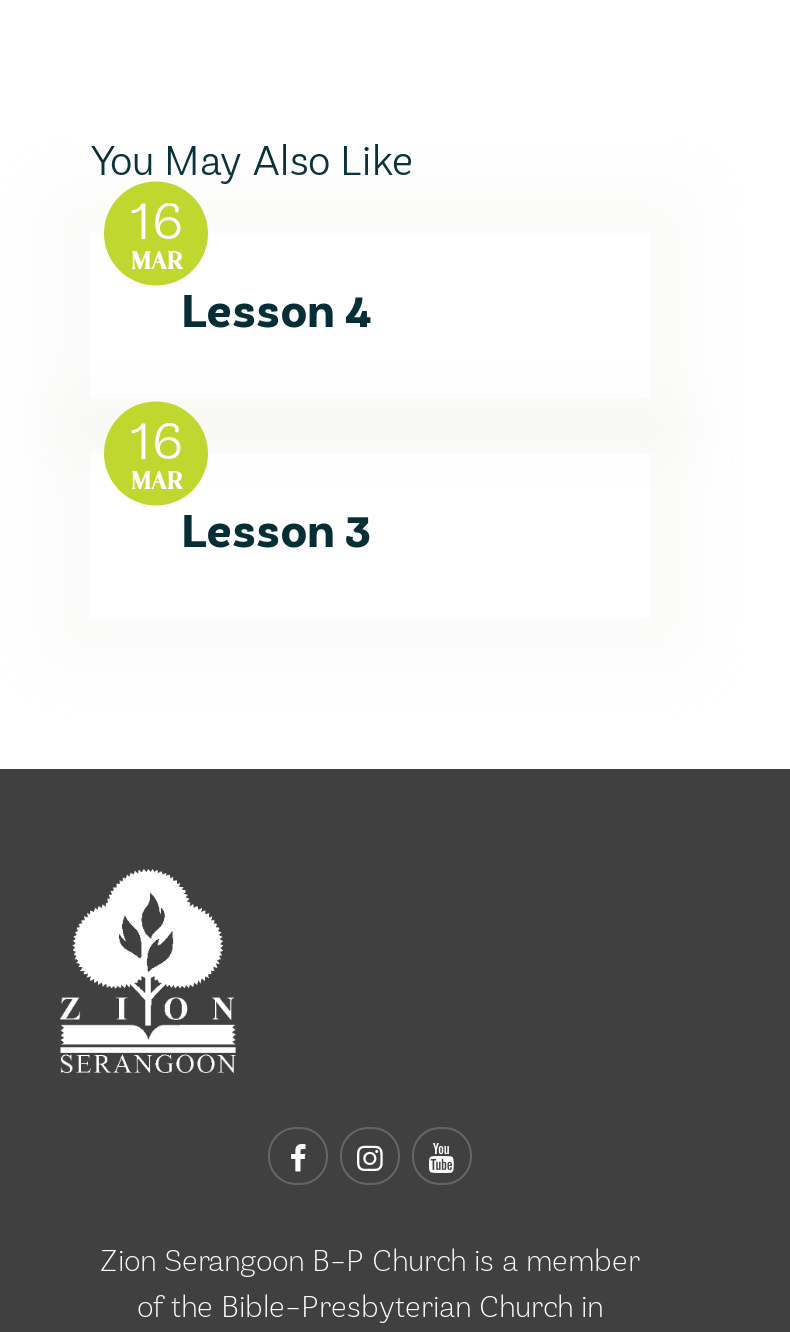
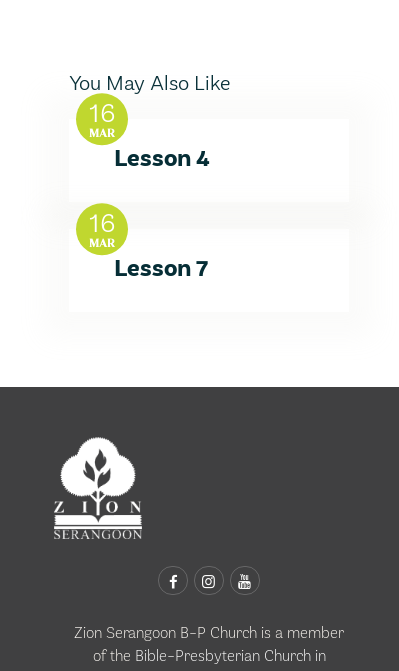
- Lesson 3
+ Lesson 7
